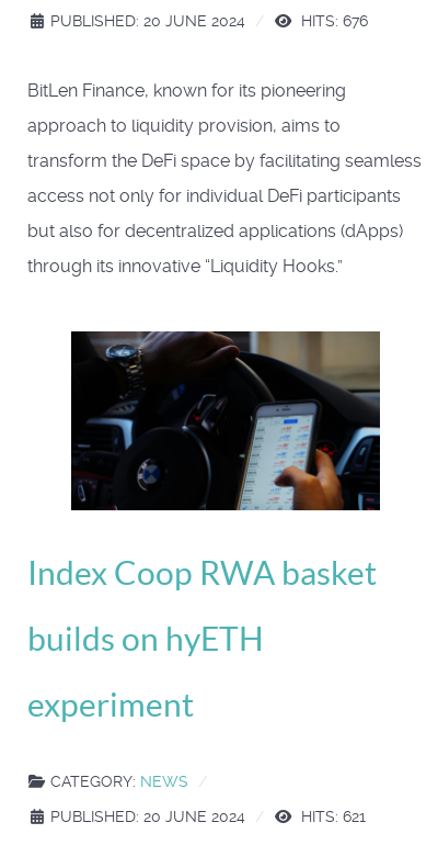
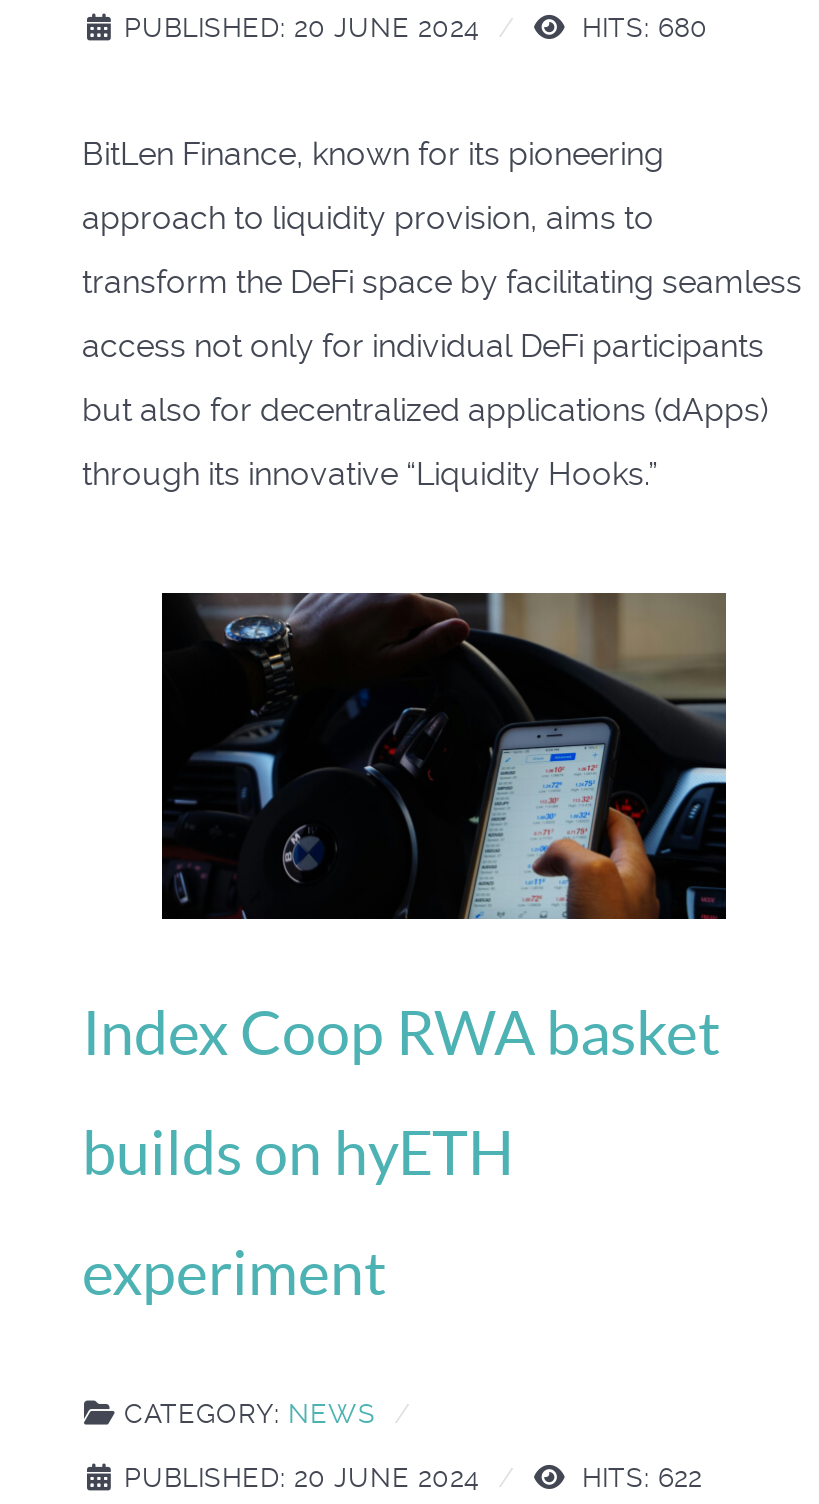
- HITS: 676
+ HITS: 680

- HITS: 621
+ HITS: 622
